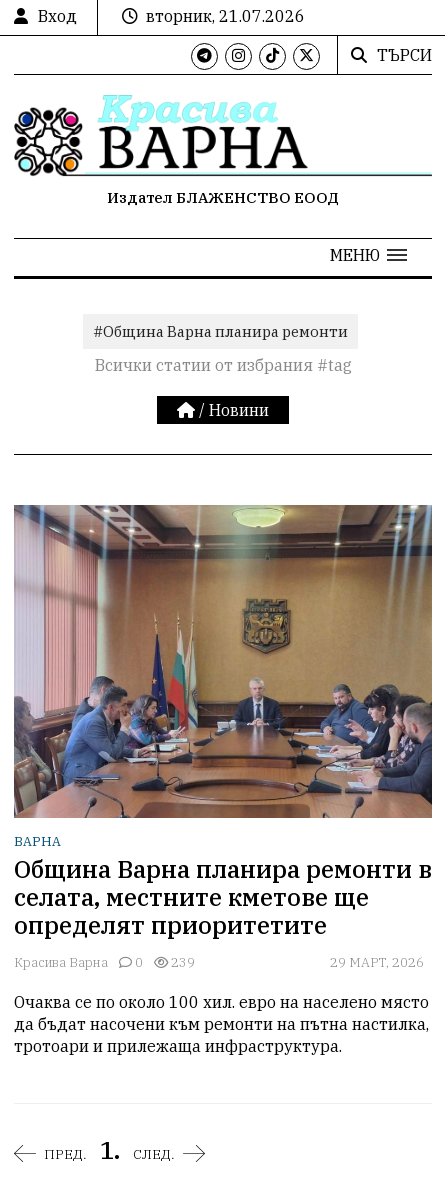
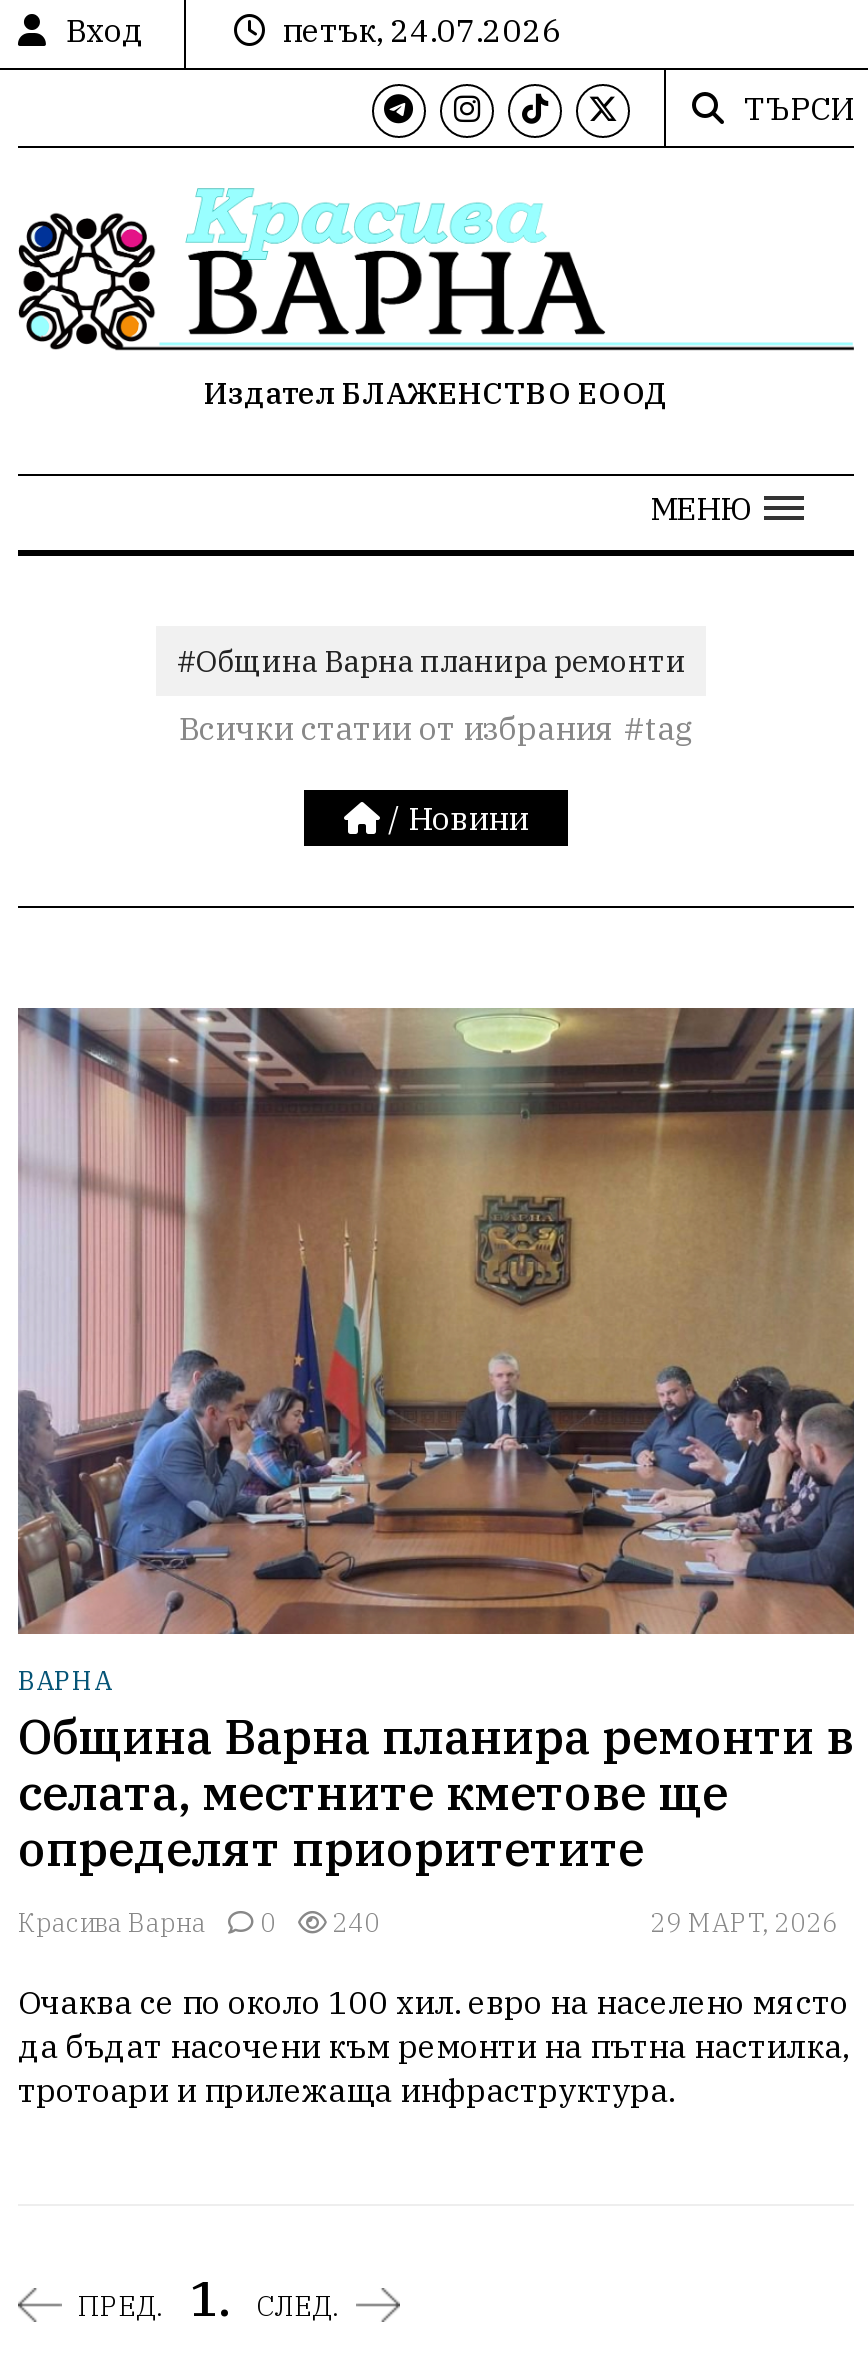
- вторник, 21.07.2026
+ петък, 24.07.2026

- Красива Варна 0 239
+ Красива Варна 0 240
